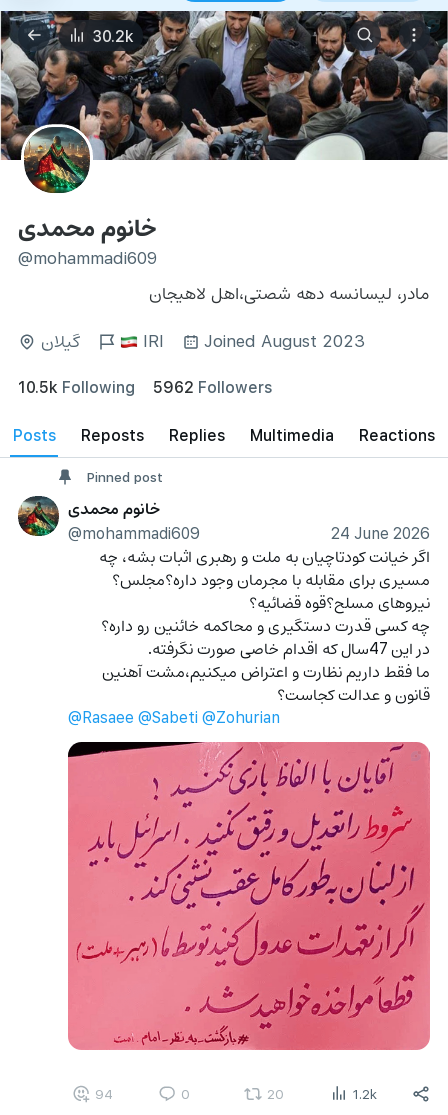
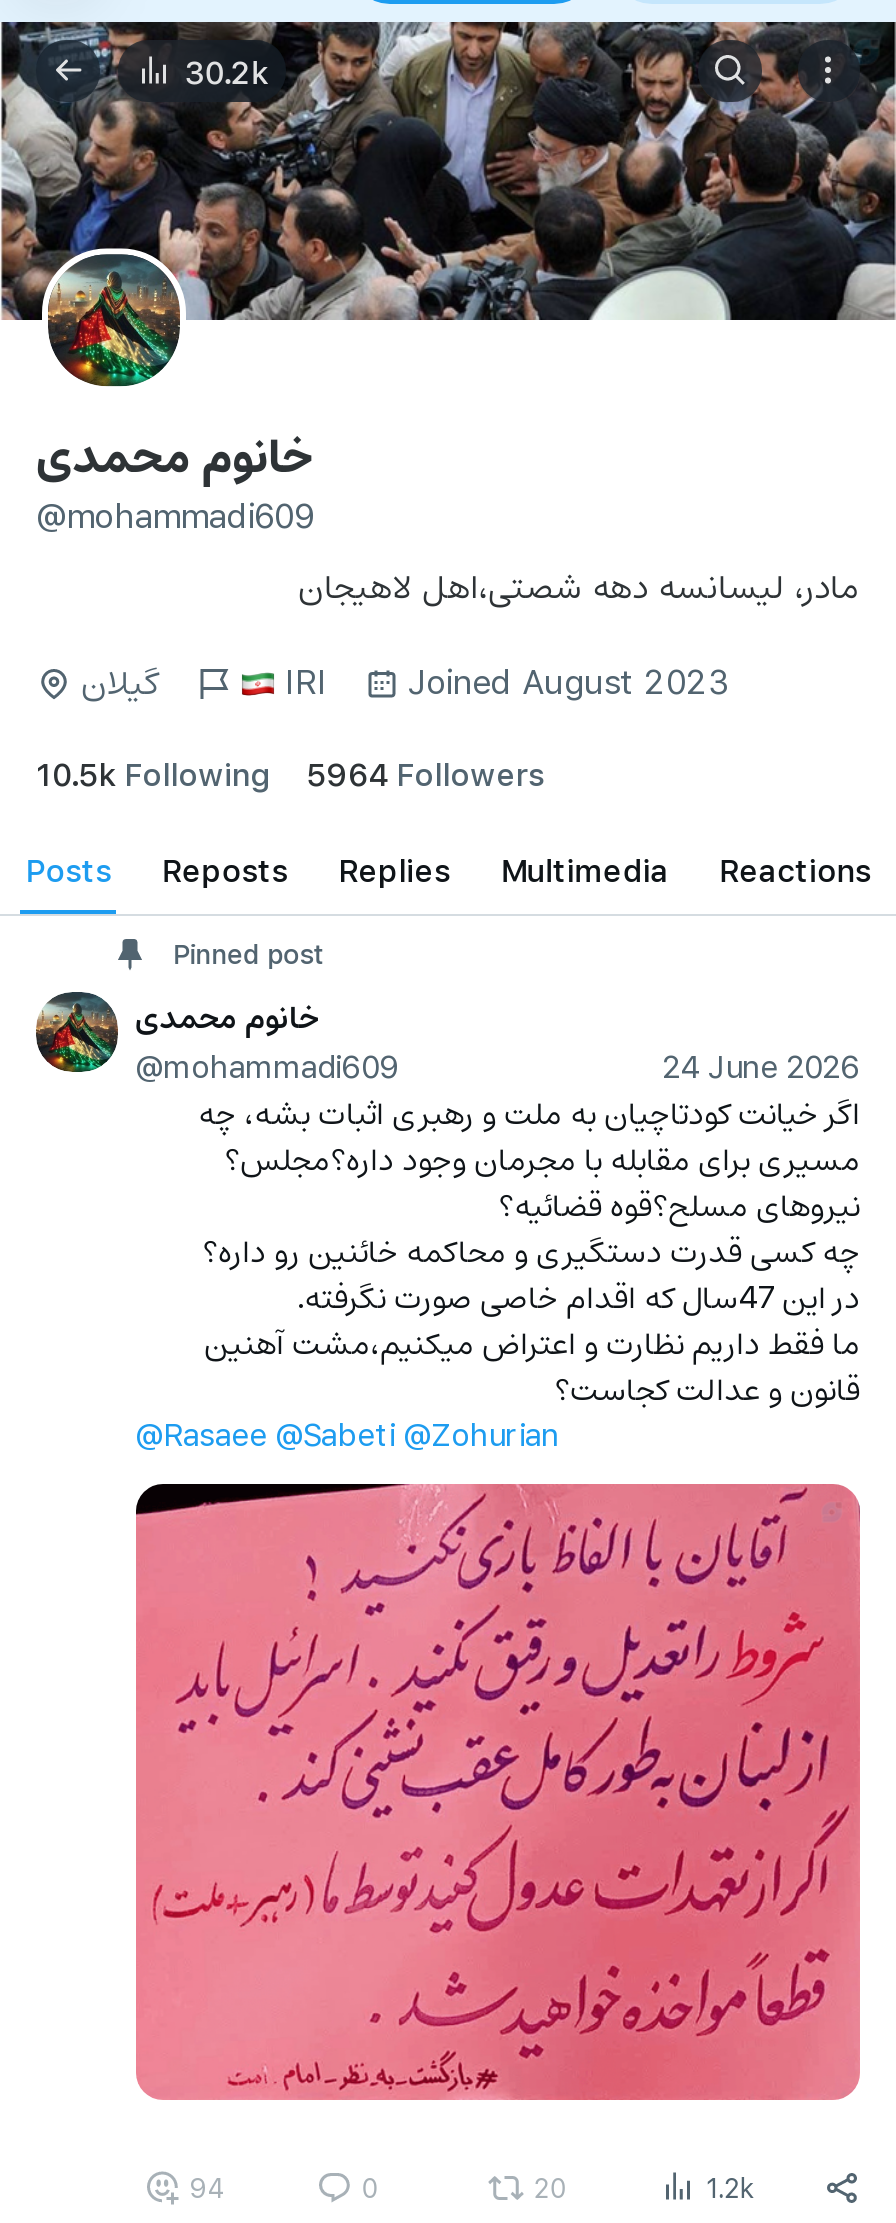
- 10.5k Following 5962 Followers
+ 10.5k Following 5964 Followers
